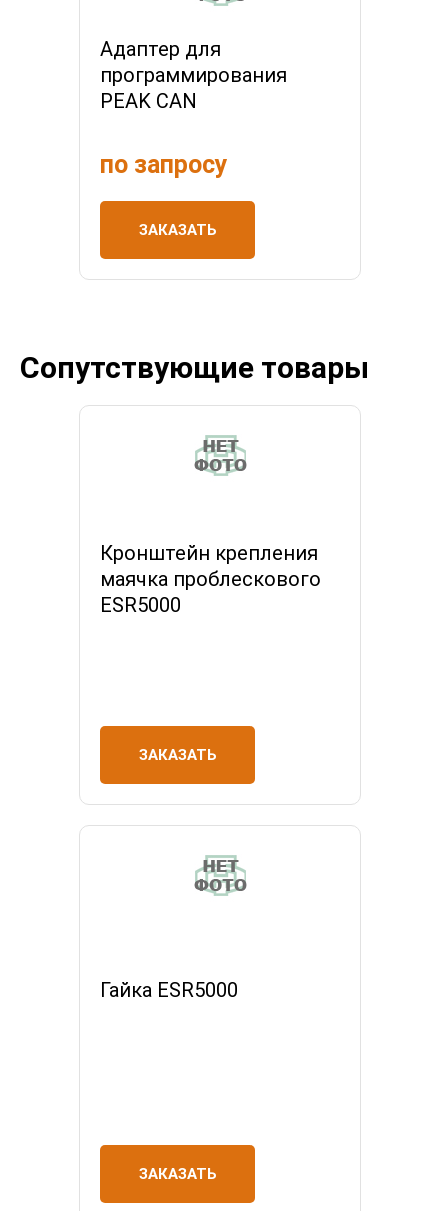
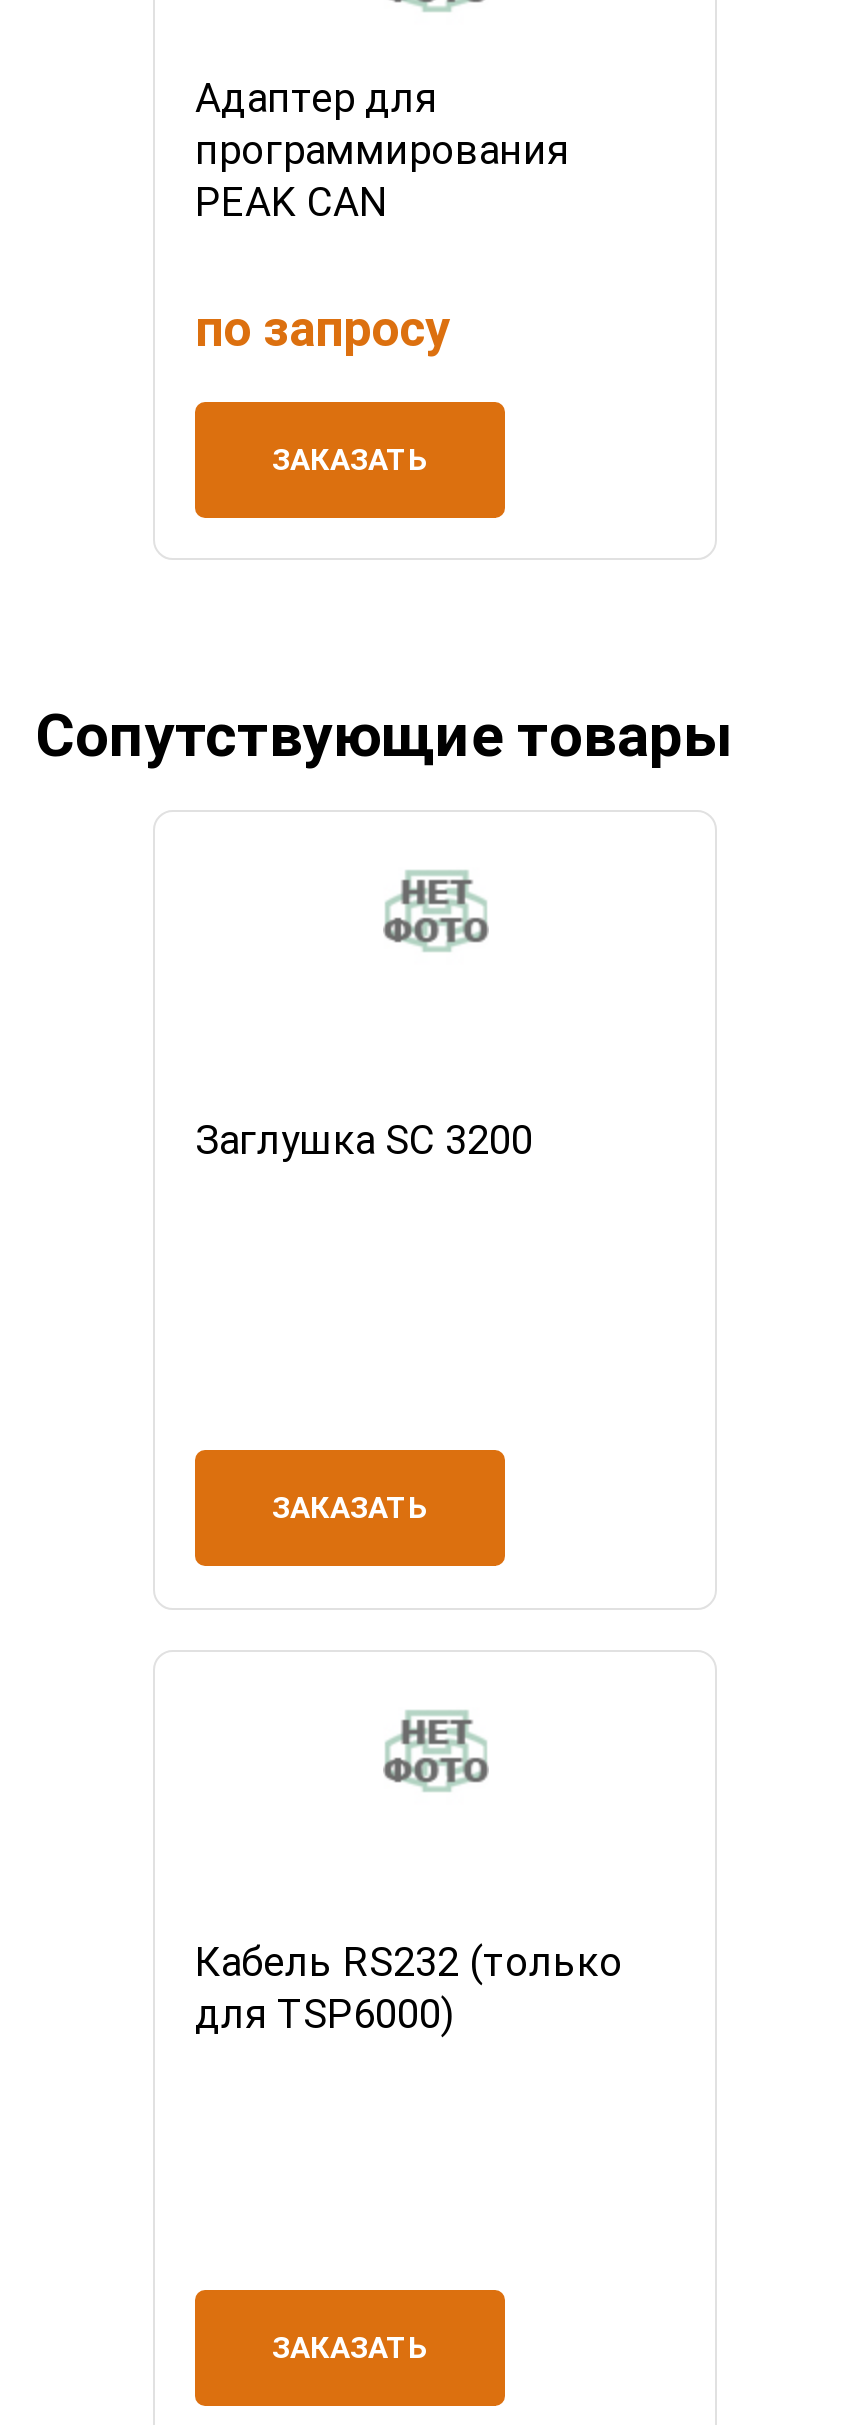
- Кронштейн крепления
- маячка проблескового
- ESR5000
+ Заглушка SC 3200

- Гайка ESR5000
+ Кабель RS232 (только
+ для TSP6000)
